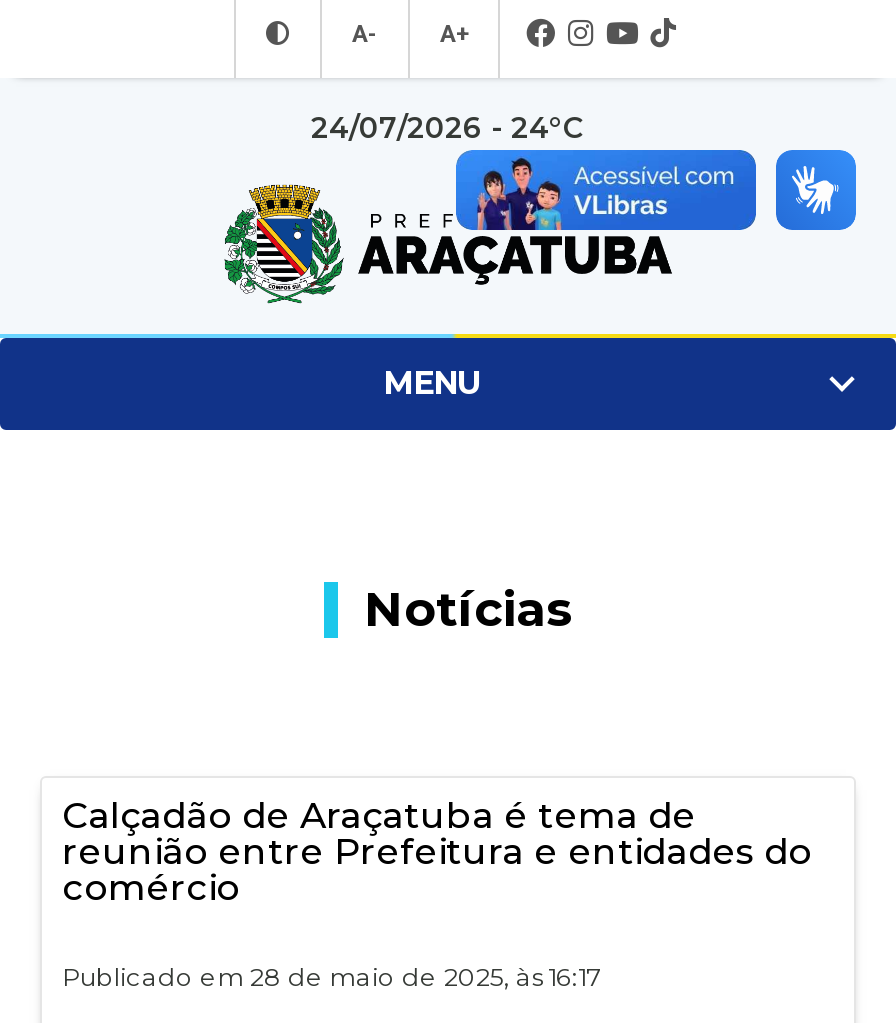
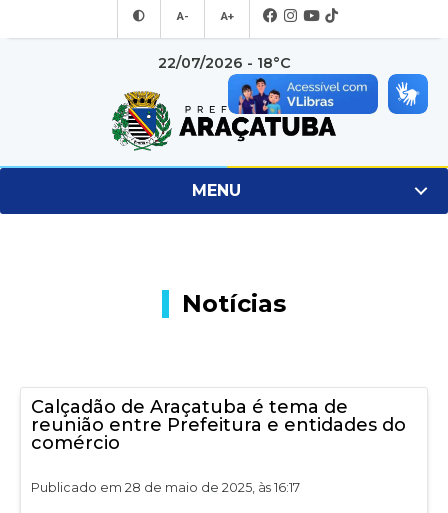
- 24/07/2026 - 24°C
+ 22/07/2026 - 18°C
